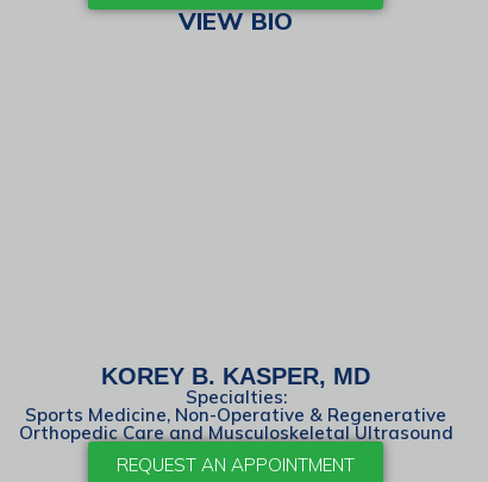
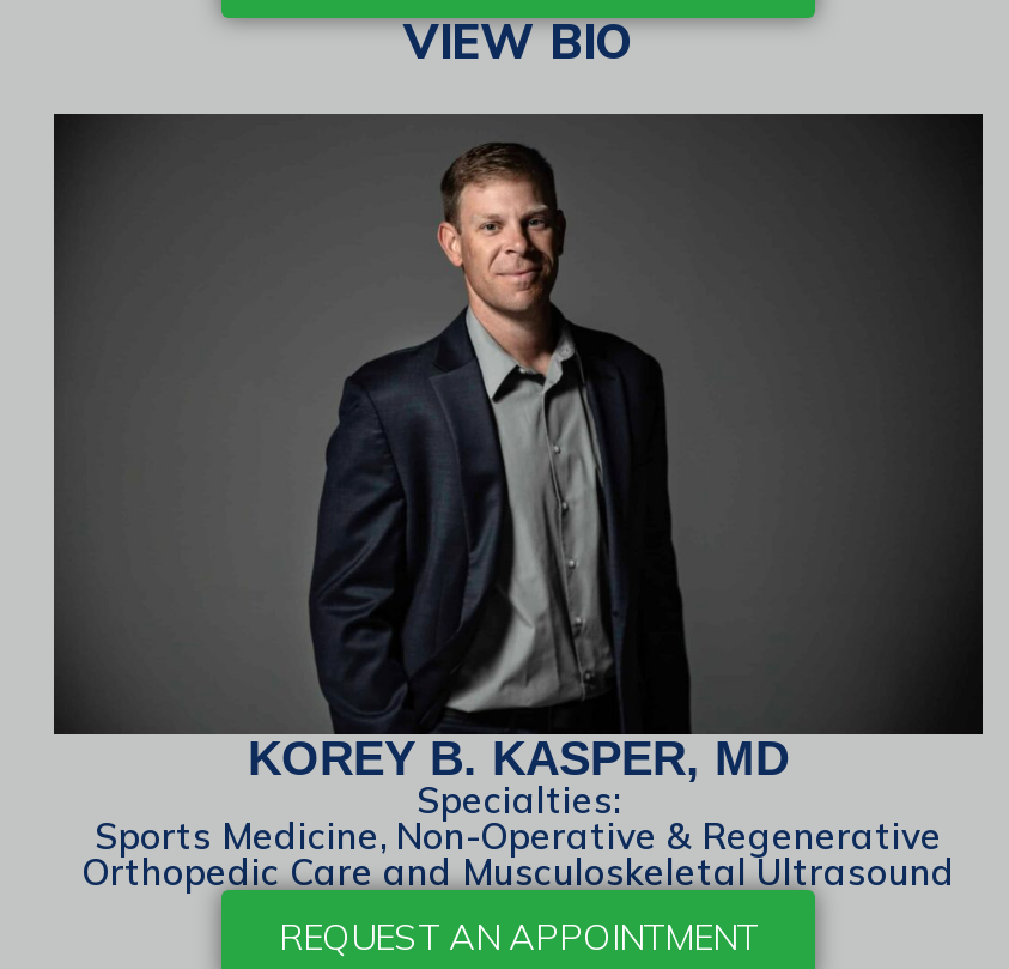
+ [image]
